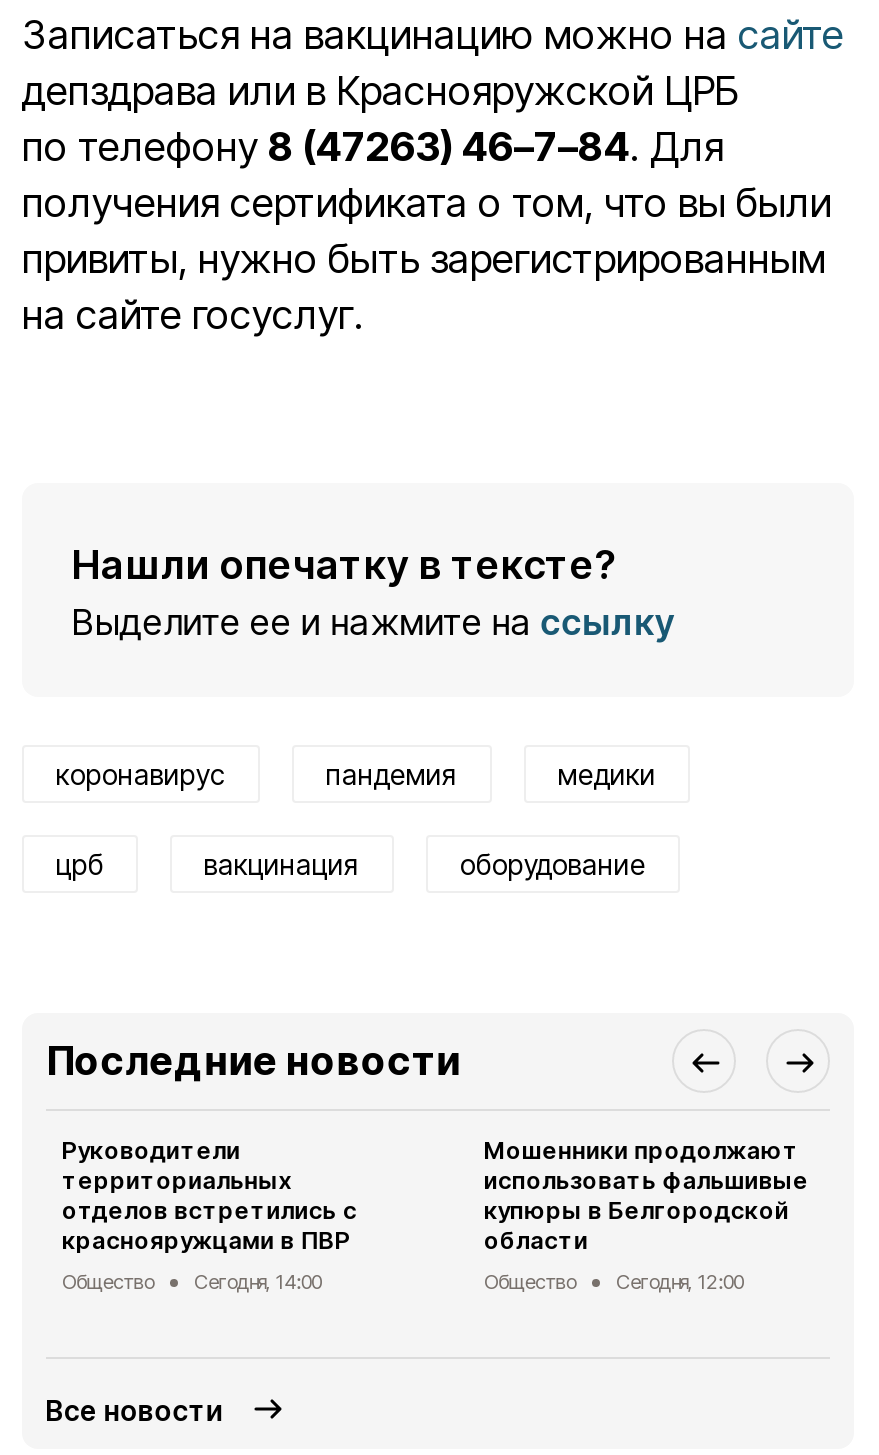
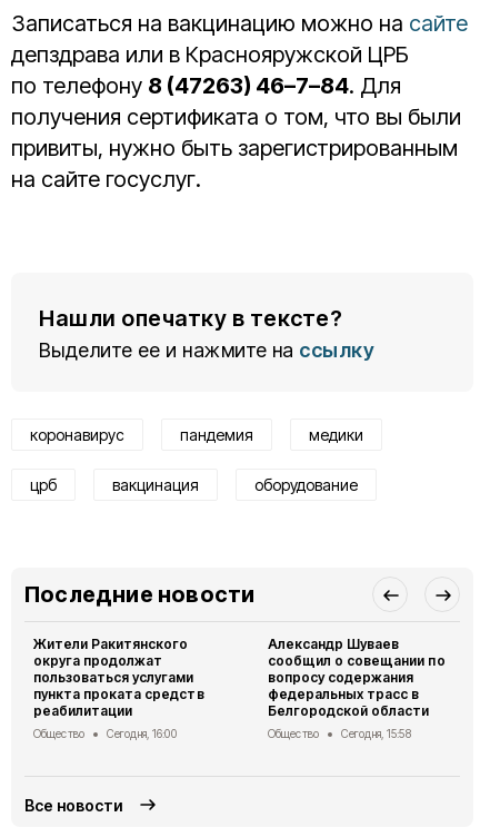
- Руководители
- территориальных
- отделов встретились с
- краснояружцами в ПВР
+ Жители Ракитянского
+ округа продолжат
+ пользоваться услугами
+ пункта проката средств
+ реабилитации

- Мошенники продолжают
- использовать фальшивые
- купюры в Белгородской
- области
+ Александр Шуваев
+ сообщил о совещании по
+ вопросу содержания
+ федеральных трасс в
+ Белгородской области

- Общество Сегодня, 14:00
+ Общество Сегодня, 16:00

- Общество Сегодня, 12:00
+ Общество Сегодня, 15:58
